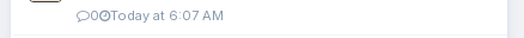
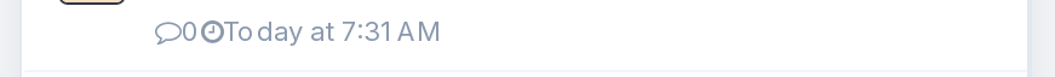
- 0 Today at 6:07 AM
+ 0 Today at 7:31 AM
